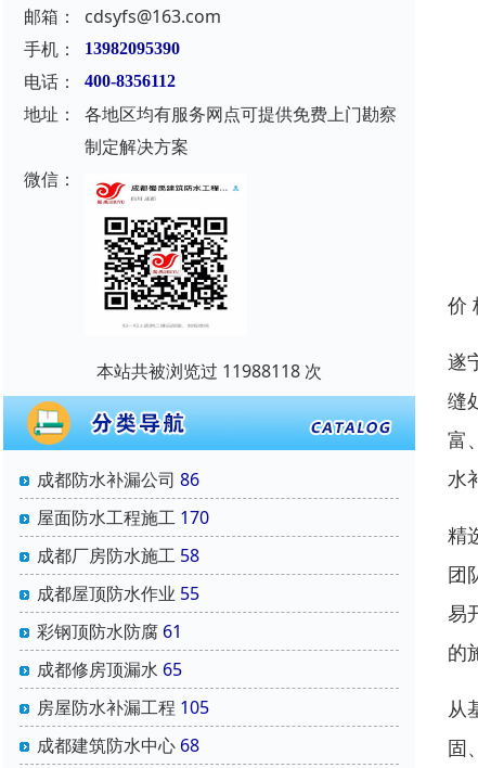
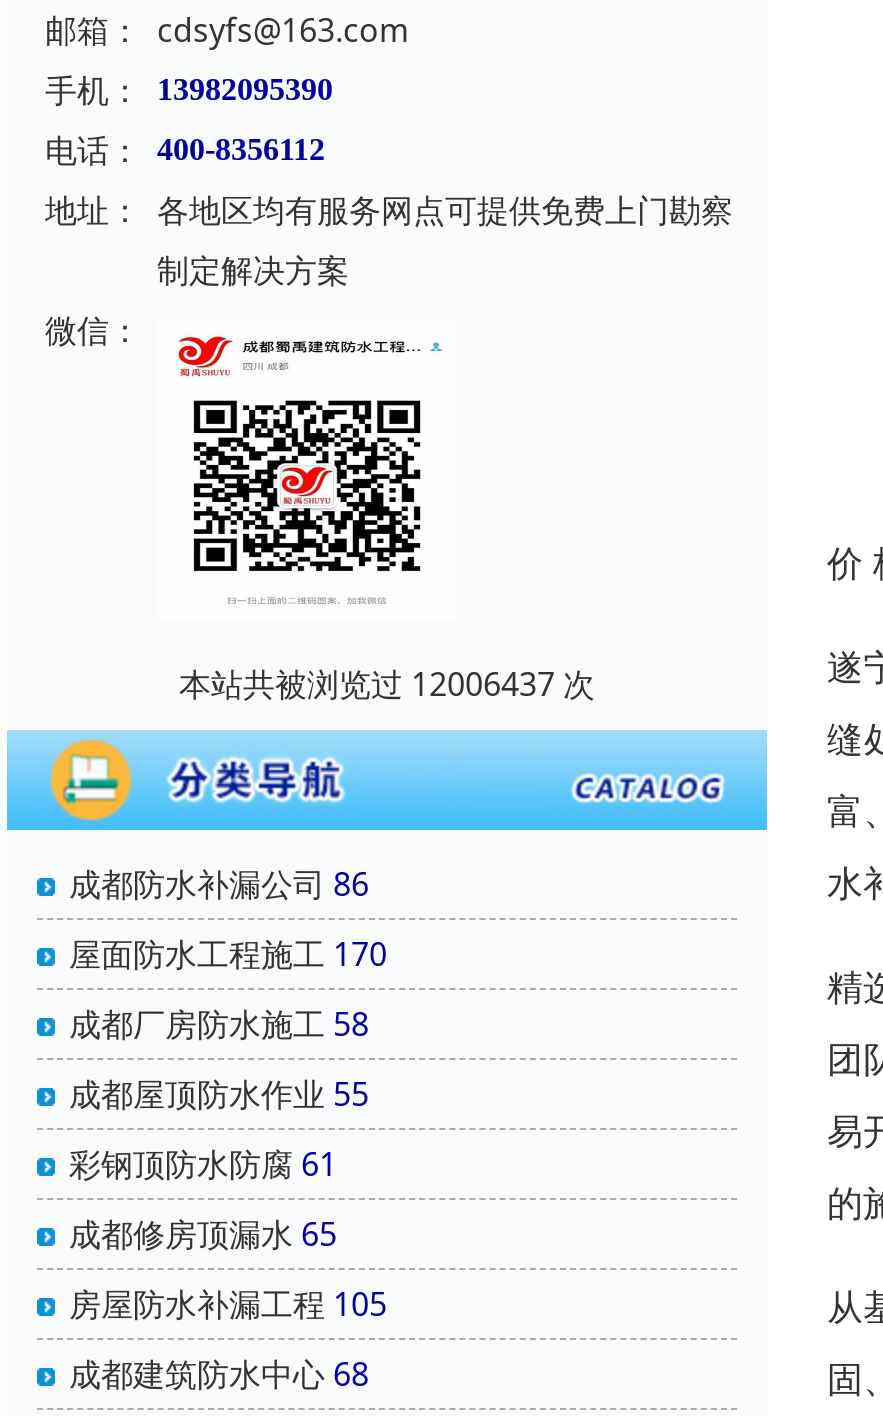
- 本站共被浏览过 11988118 次
+ 本站共被浏览过 12006437 次
